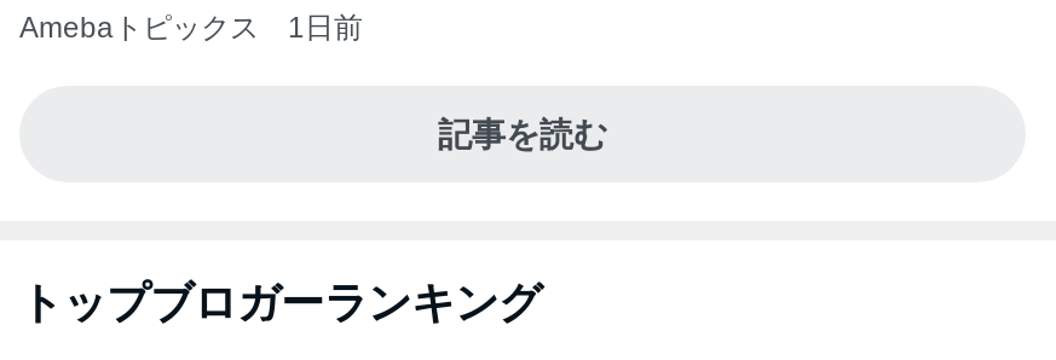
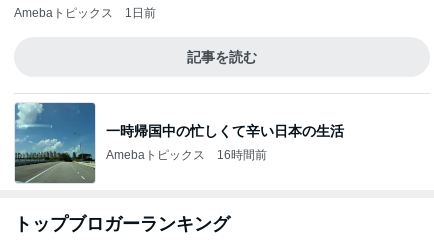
+ [image]
+ 一時帰国中の忙しくて辛い日本の生活
+ Amebaトピックス
+ 16時間前
